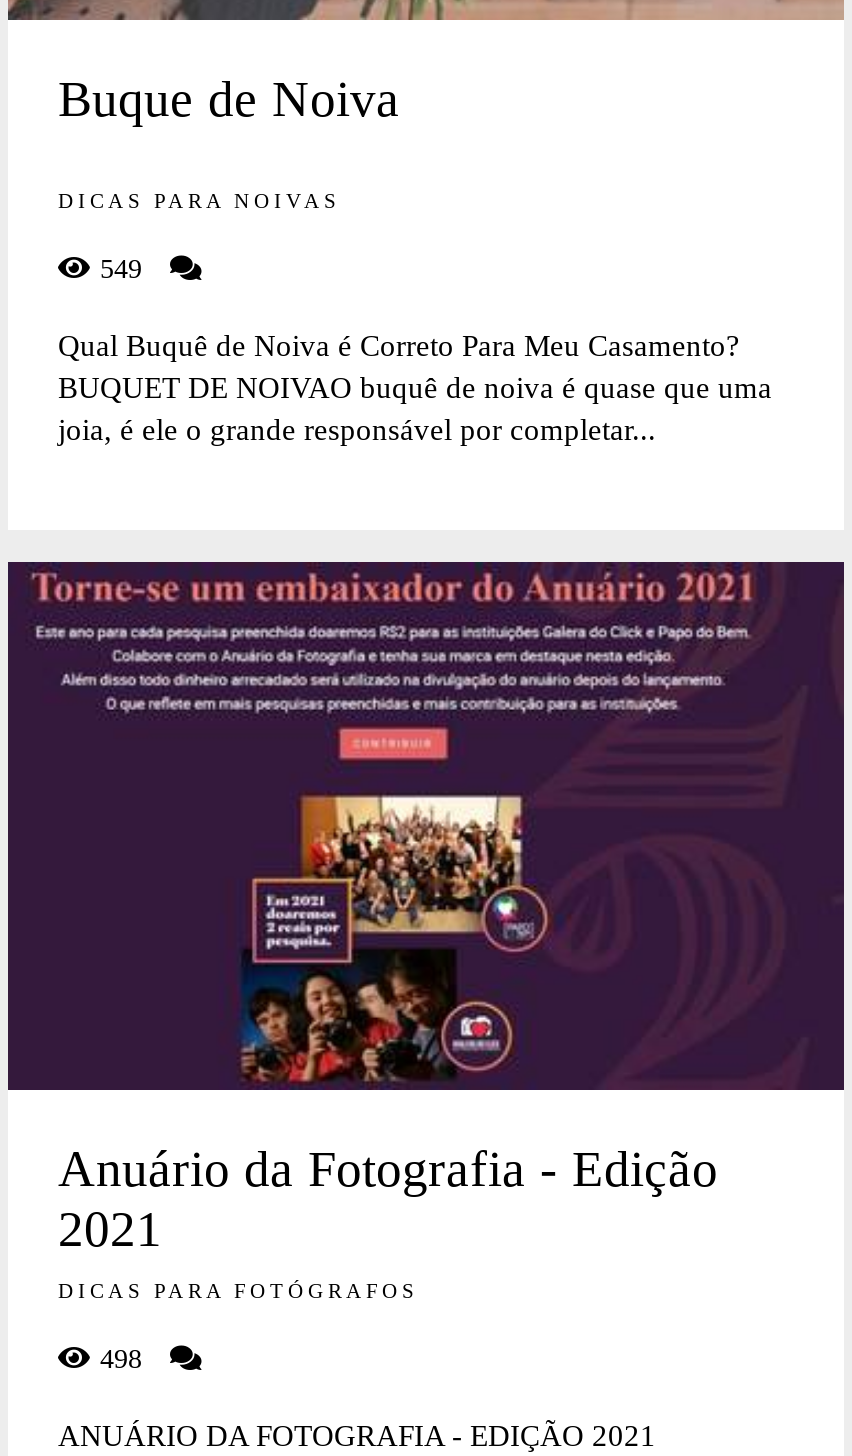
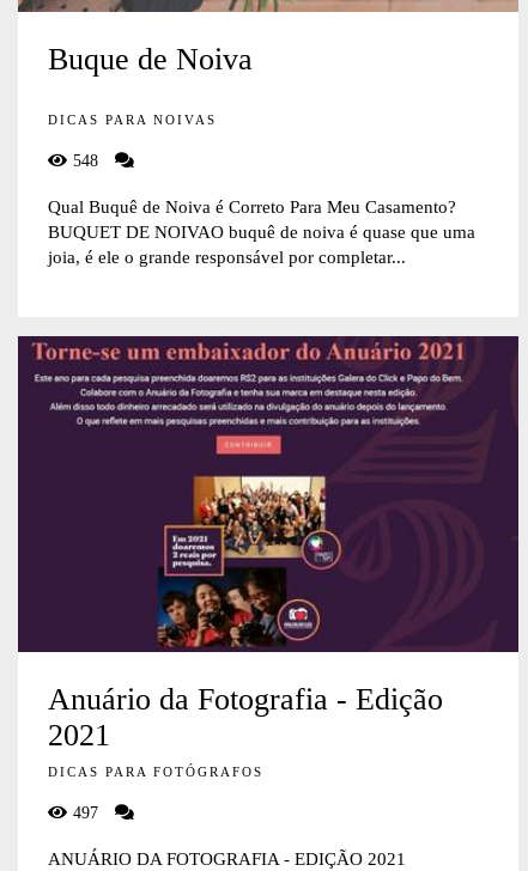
- 549
+ 548

- 498
+ 497
